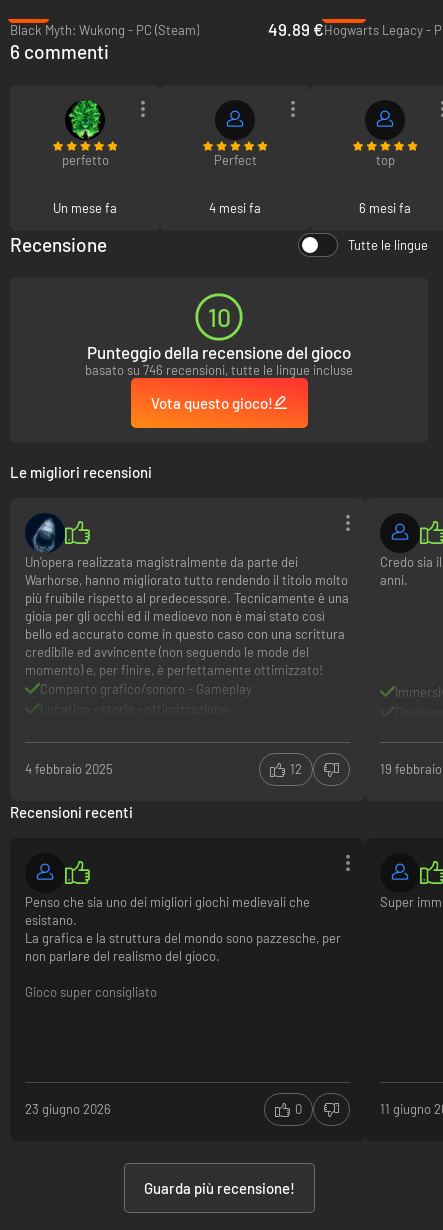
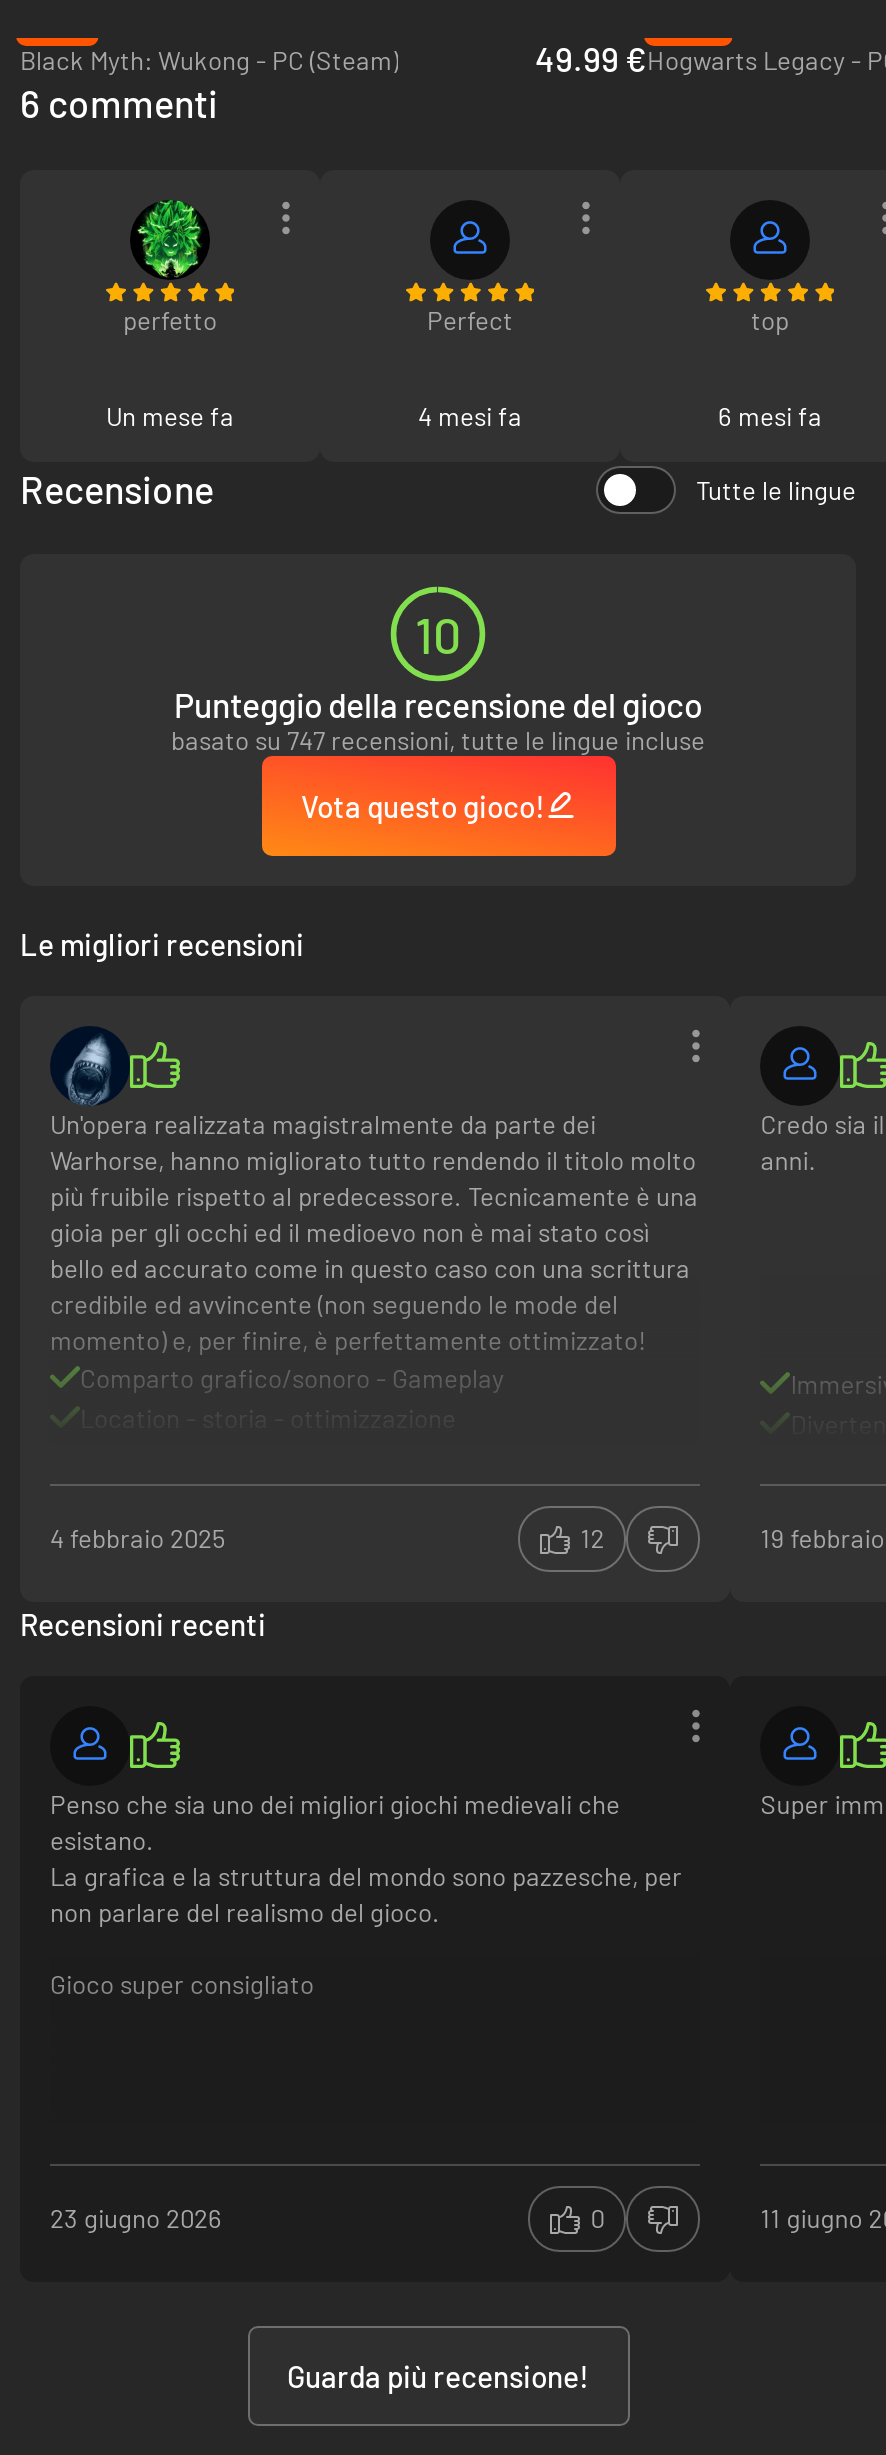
- 49.89 €
+ 49.99 €

- basato su 746 recensioni, tutte le lingue incluse
+ basato su 747 recensioni, tutte le lingue incluse
